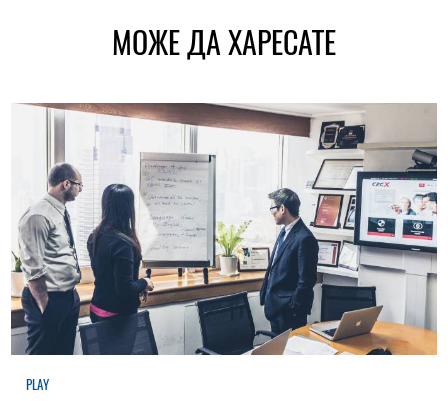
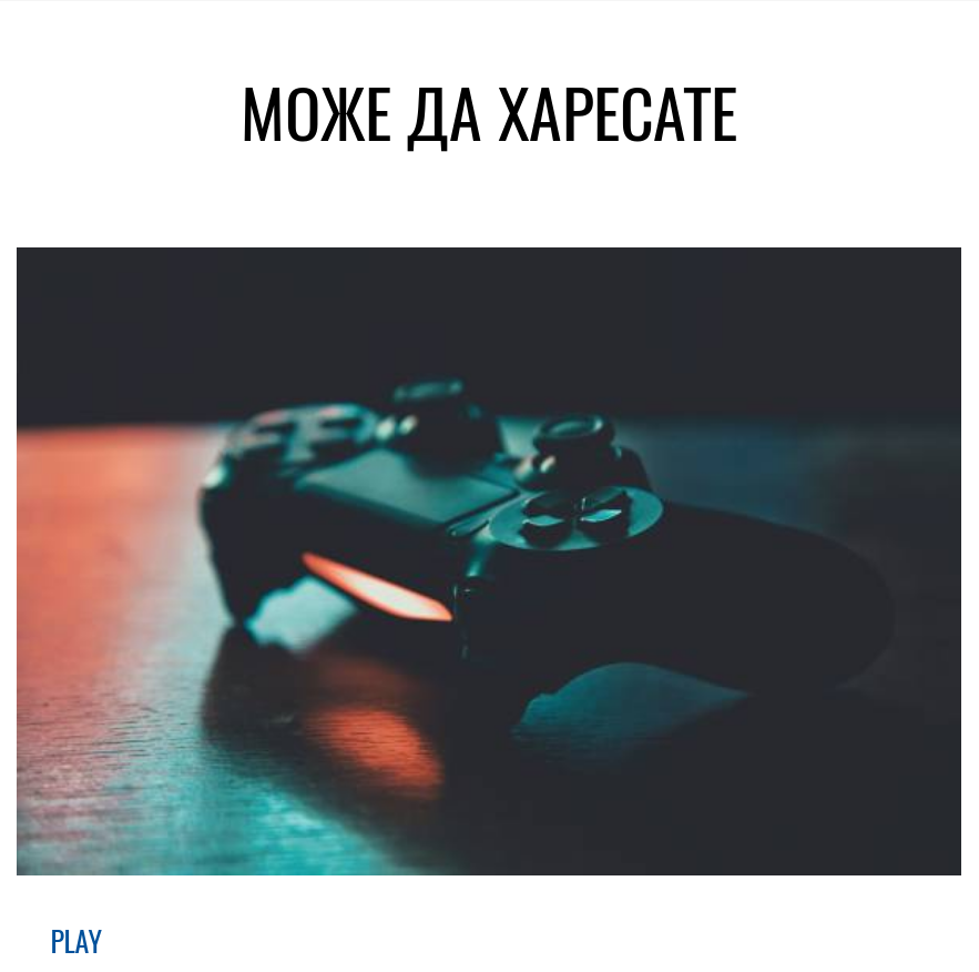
- [image]
+ [image]
